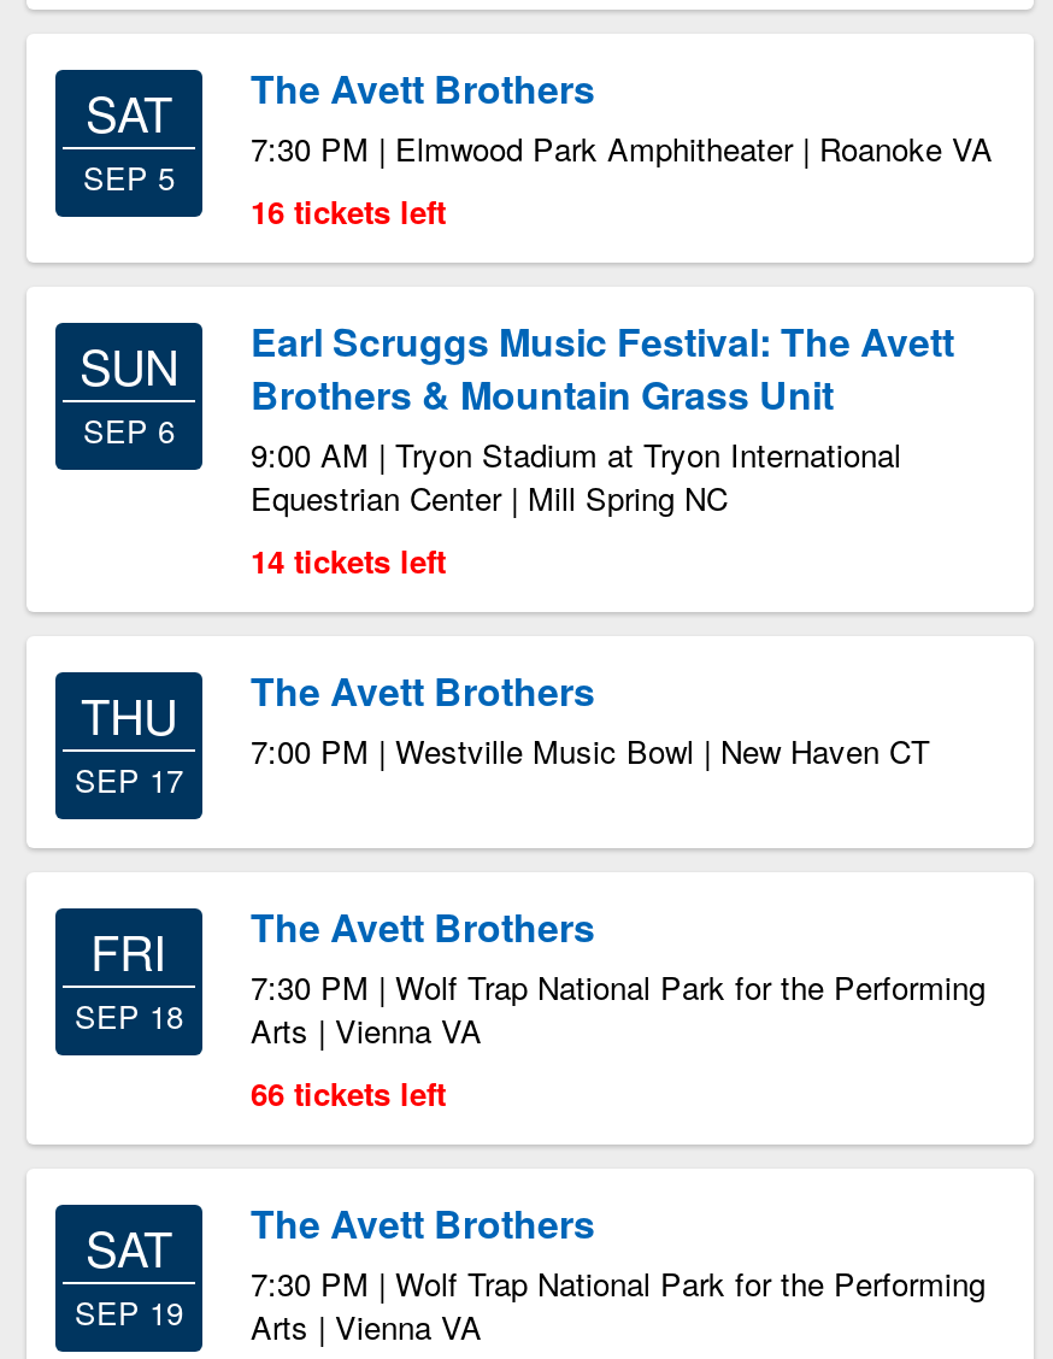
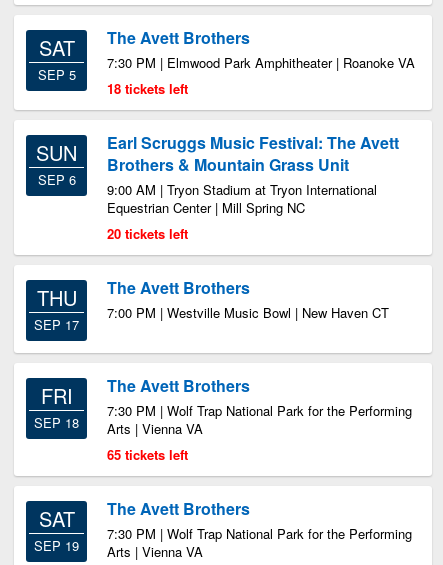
- 16 tickets left
+ 18 tickets left

- 14 tickets left
+ 20 tickets left

- 66 tickets left
+ 65 tickets left
